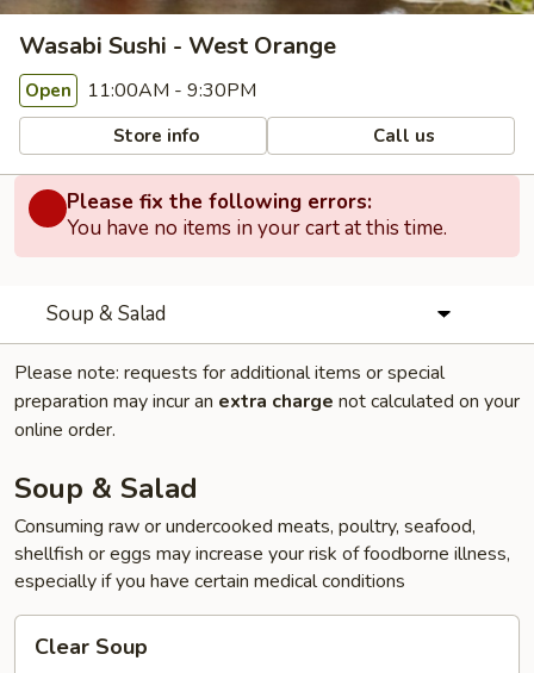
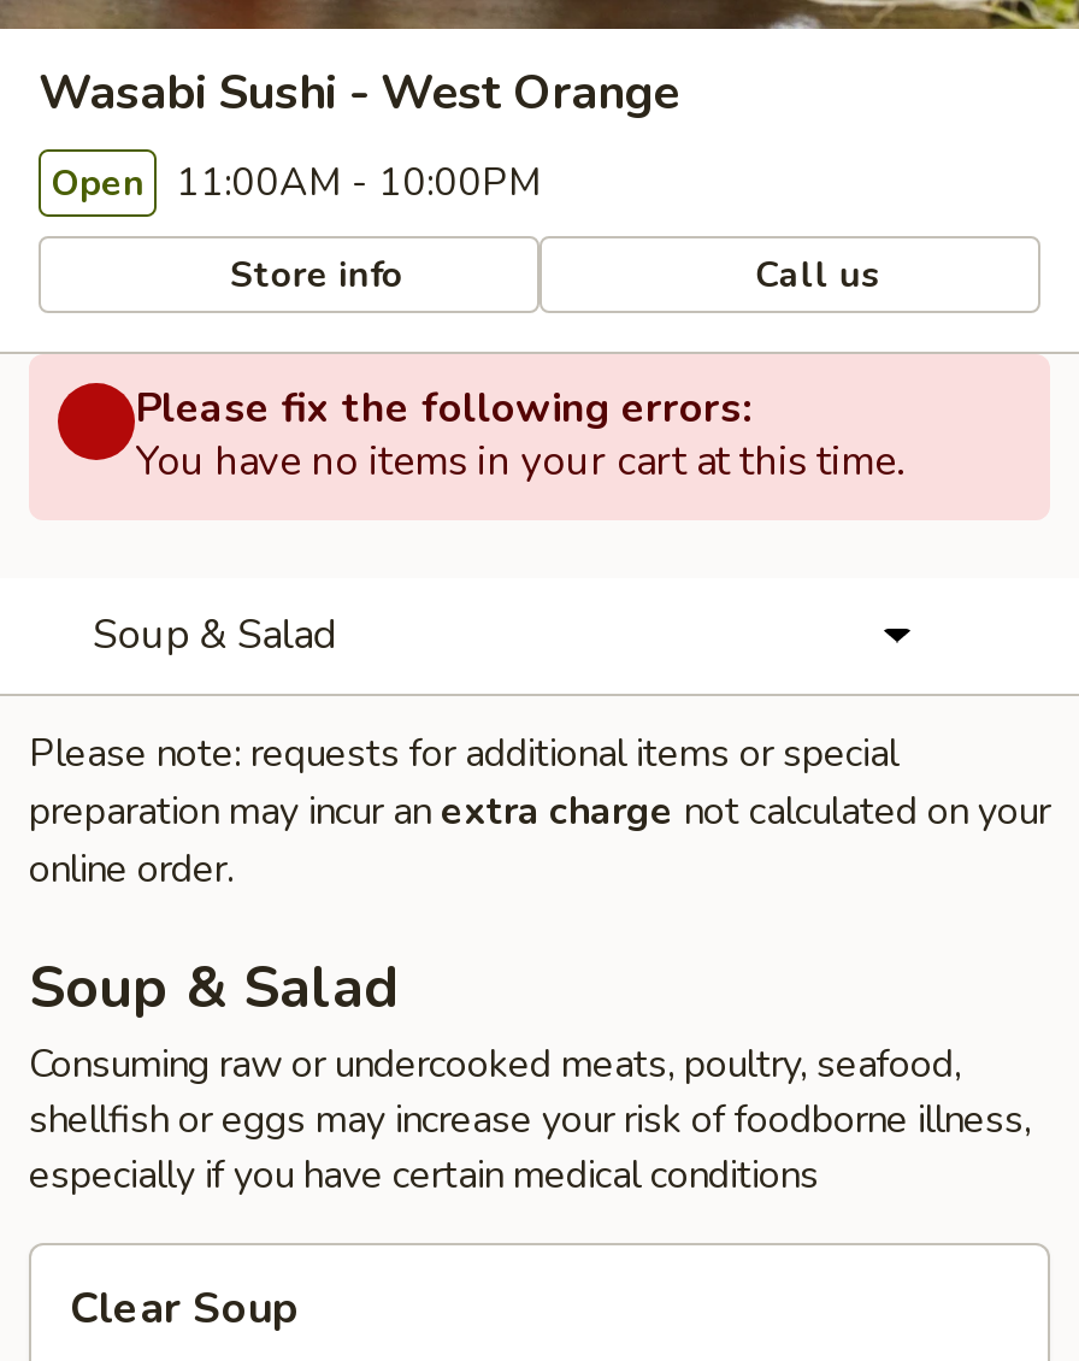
- Open 11:00AM - 9:30PM
+ Open 11:00AM - 10:00PM
